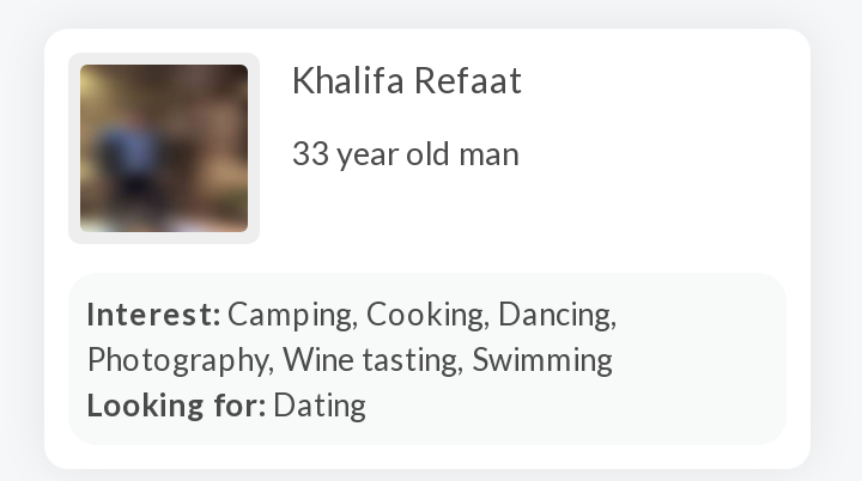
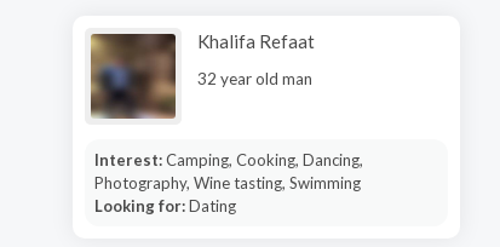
- 33 year old man
+ 32 year old man
